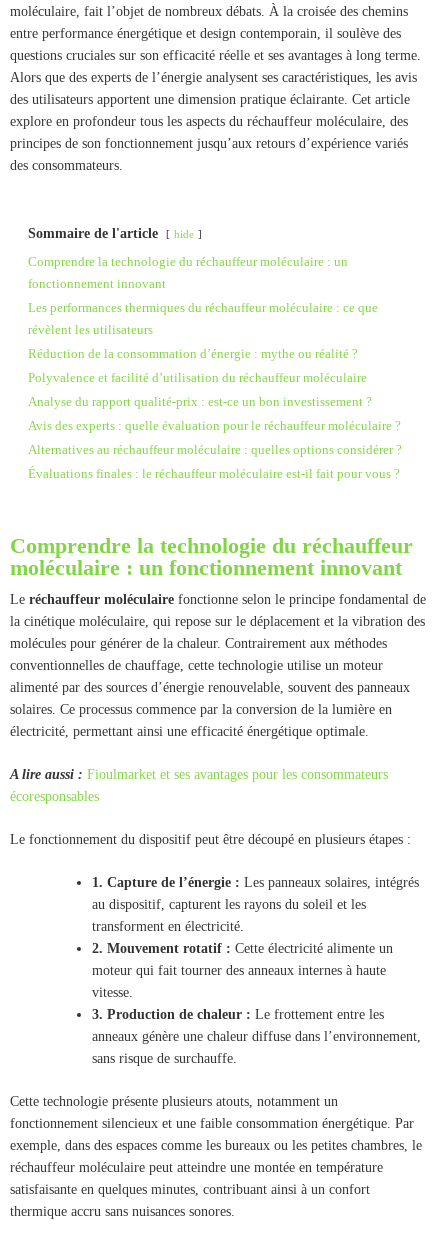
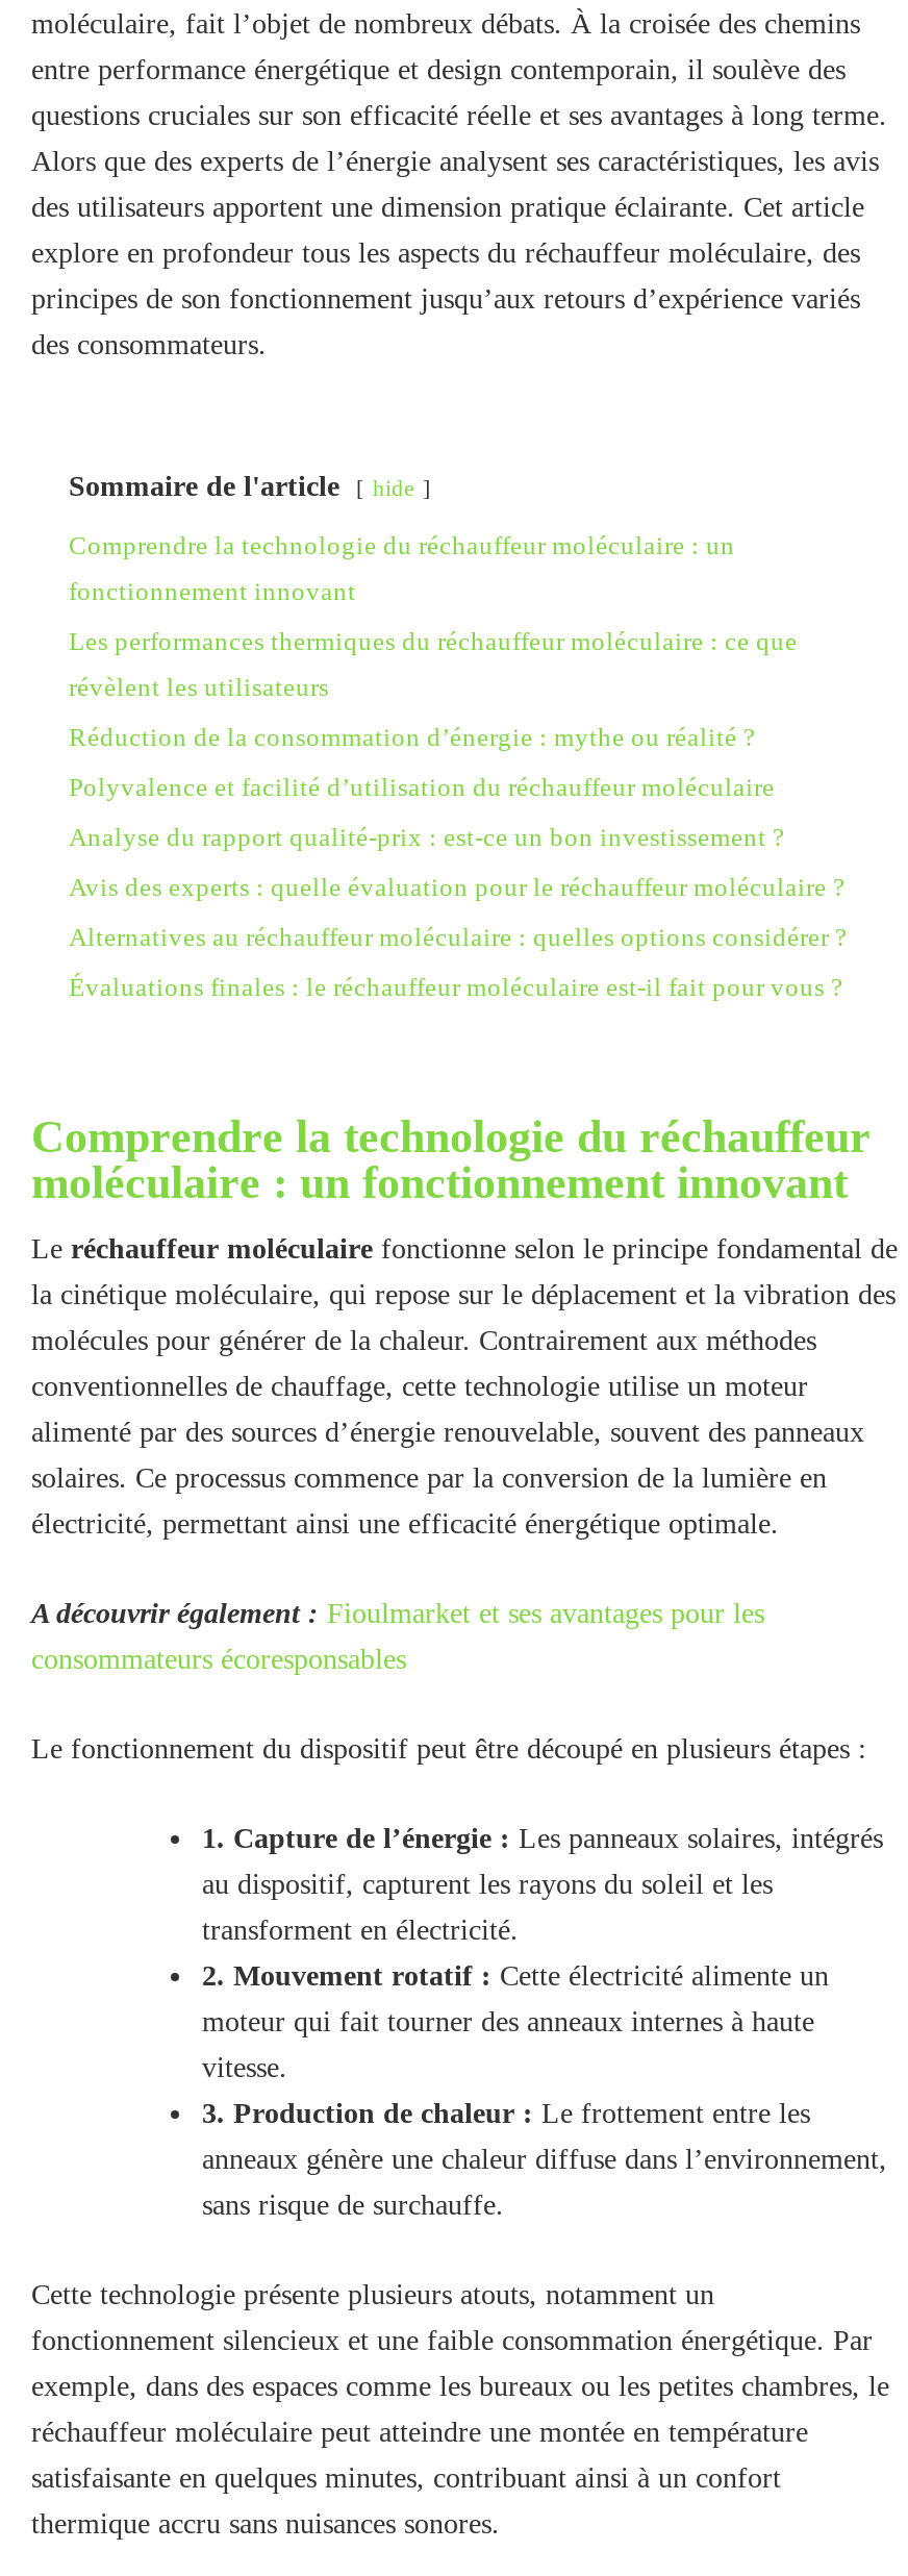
- A lire aussi : Fioulmarket et ses avantages pour les consommateurs
+ A découvrir également : Fioulmarket et ses avantages pour les

- écoresponsables
+ consommateurs écoresponsables
